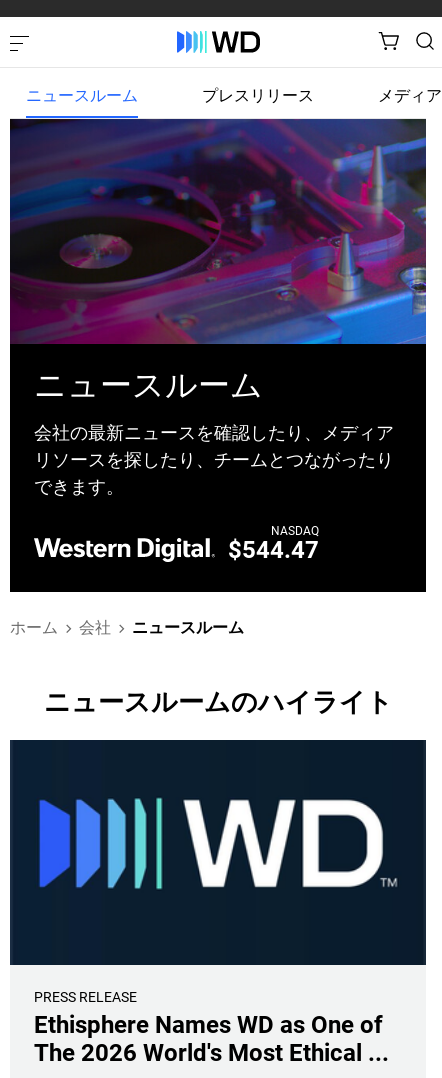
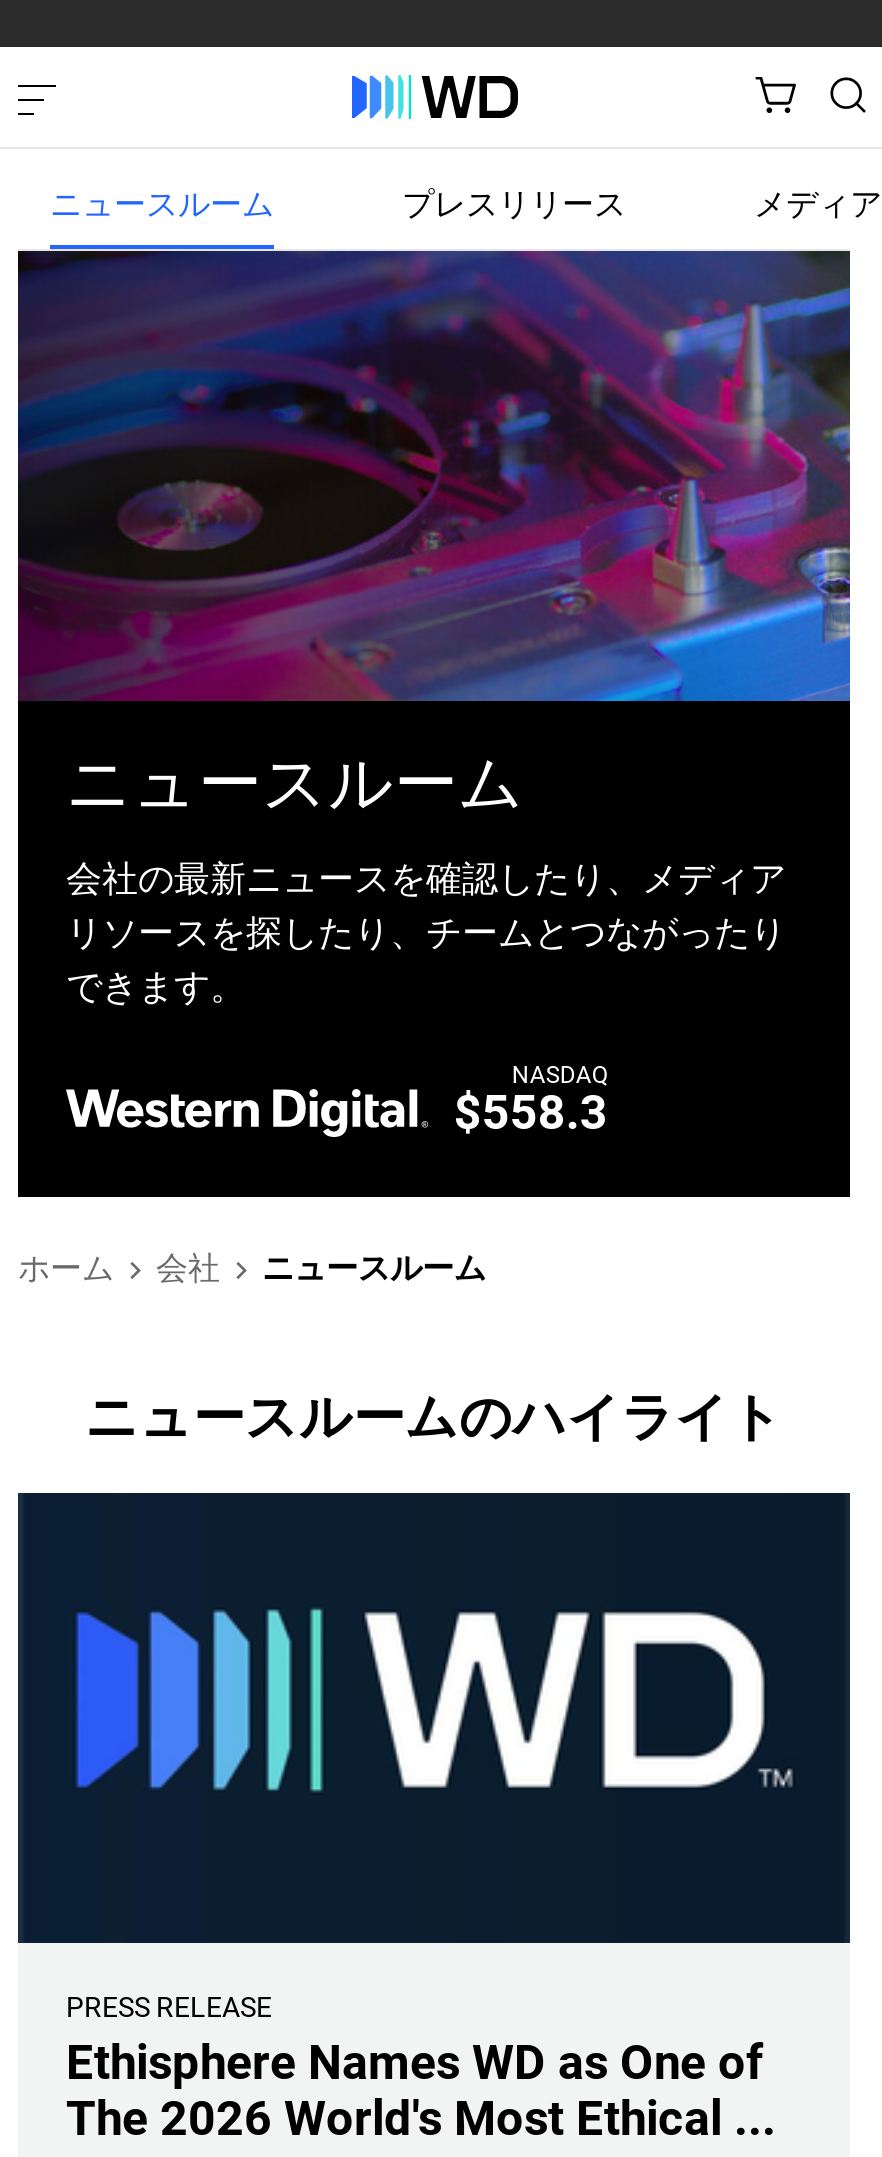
- $544.47
+ $558.3
